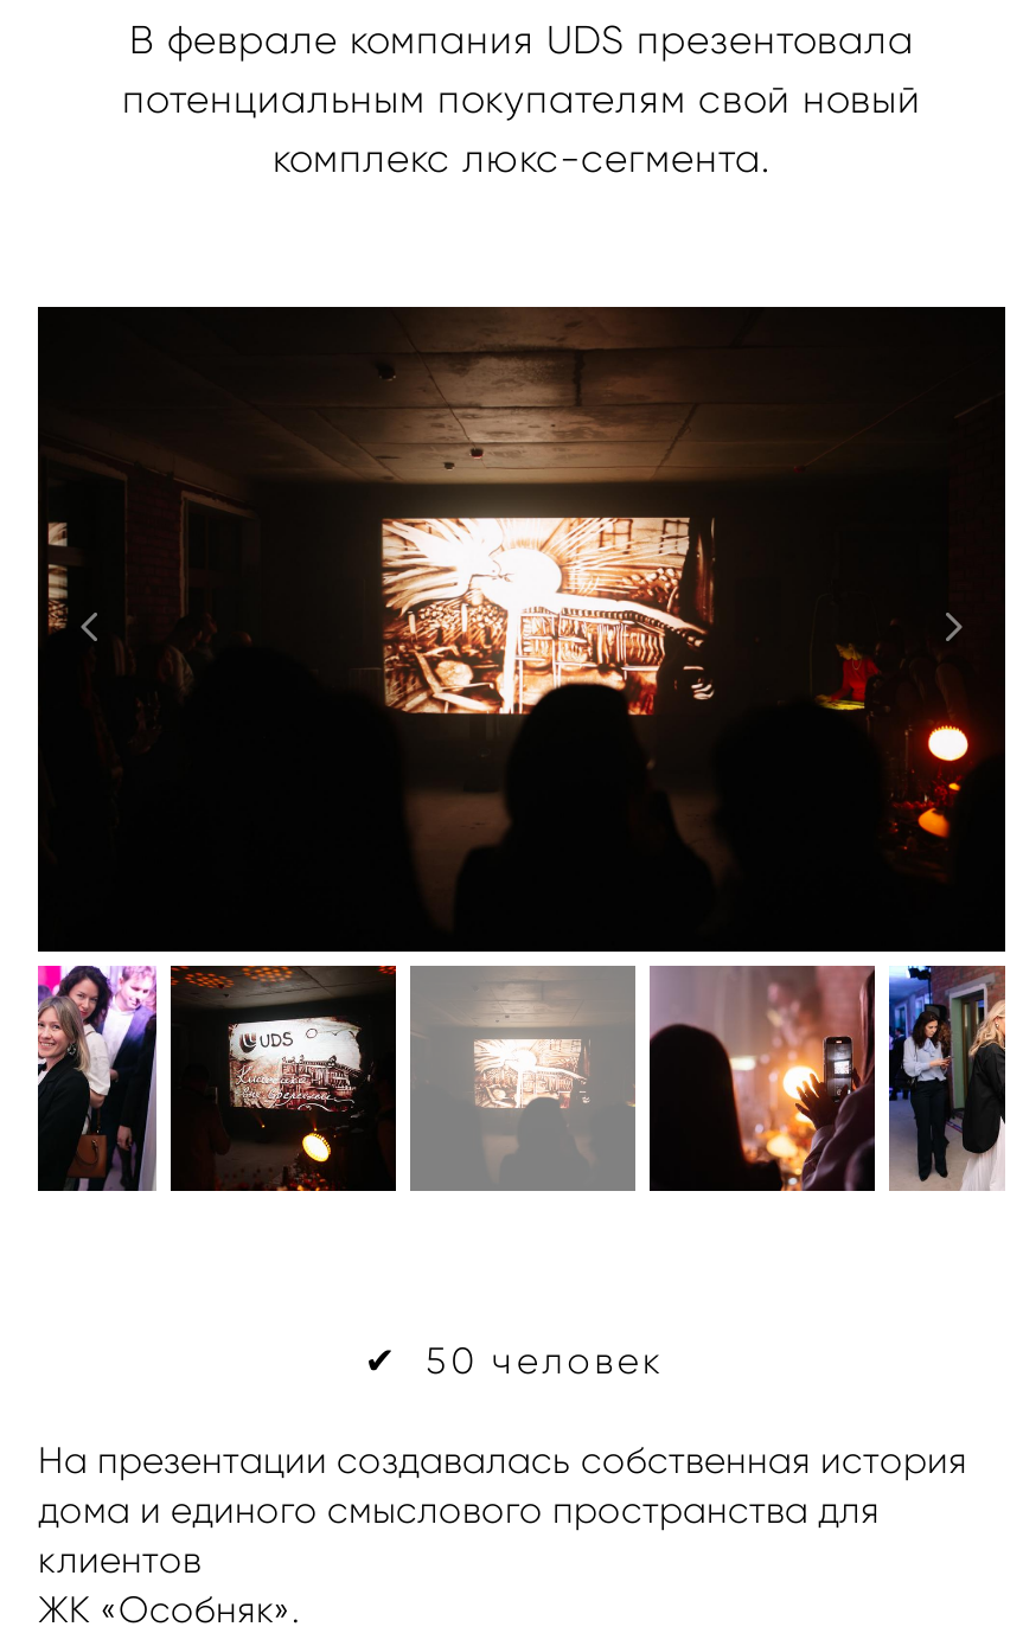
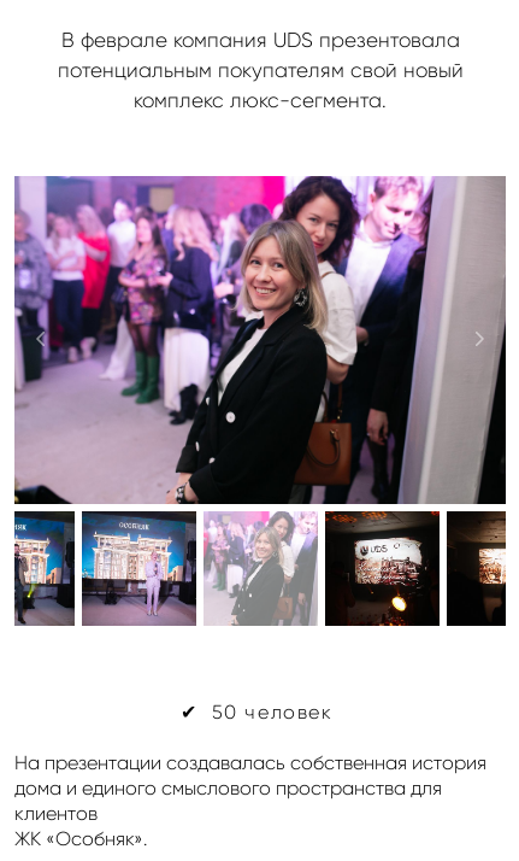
- [image]
+ [image]
